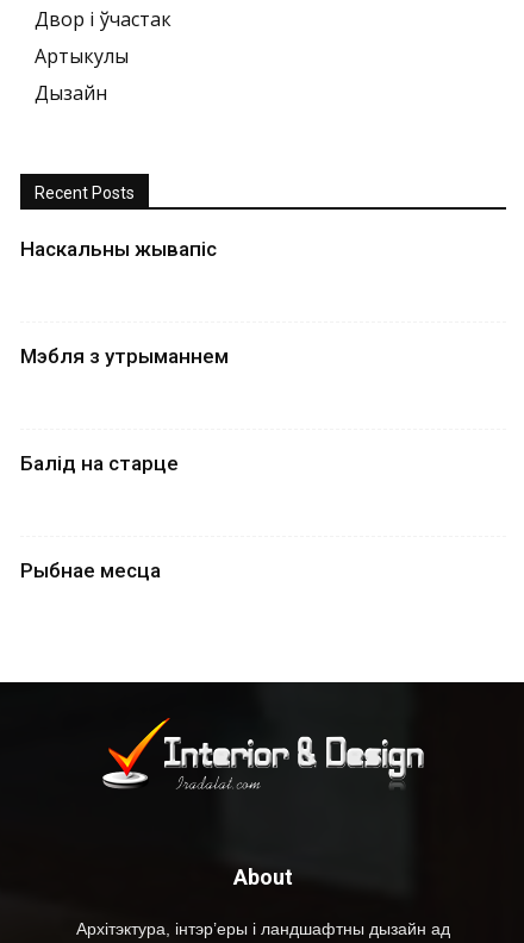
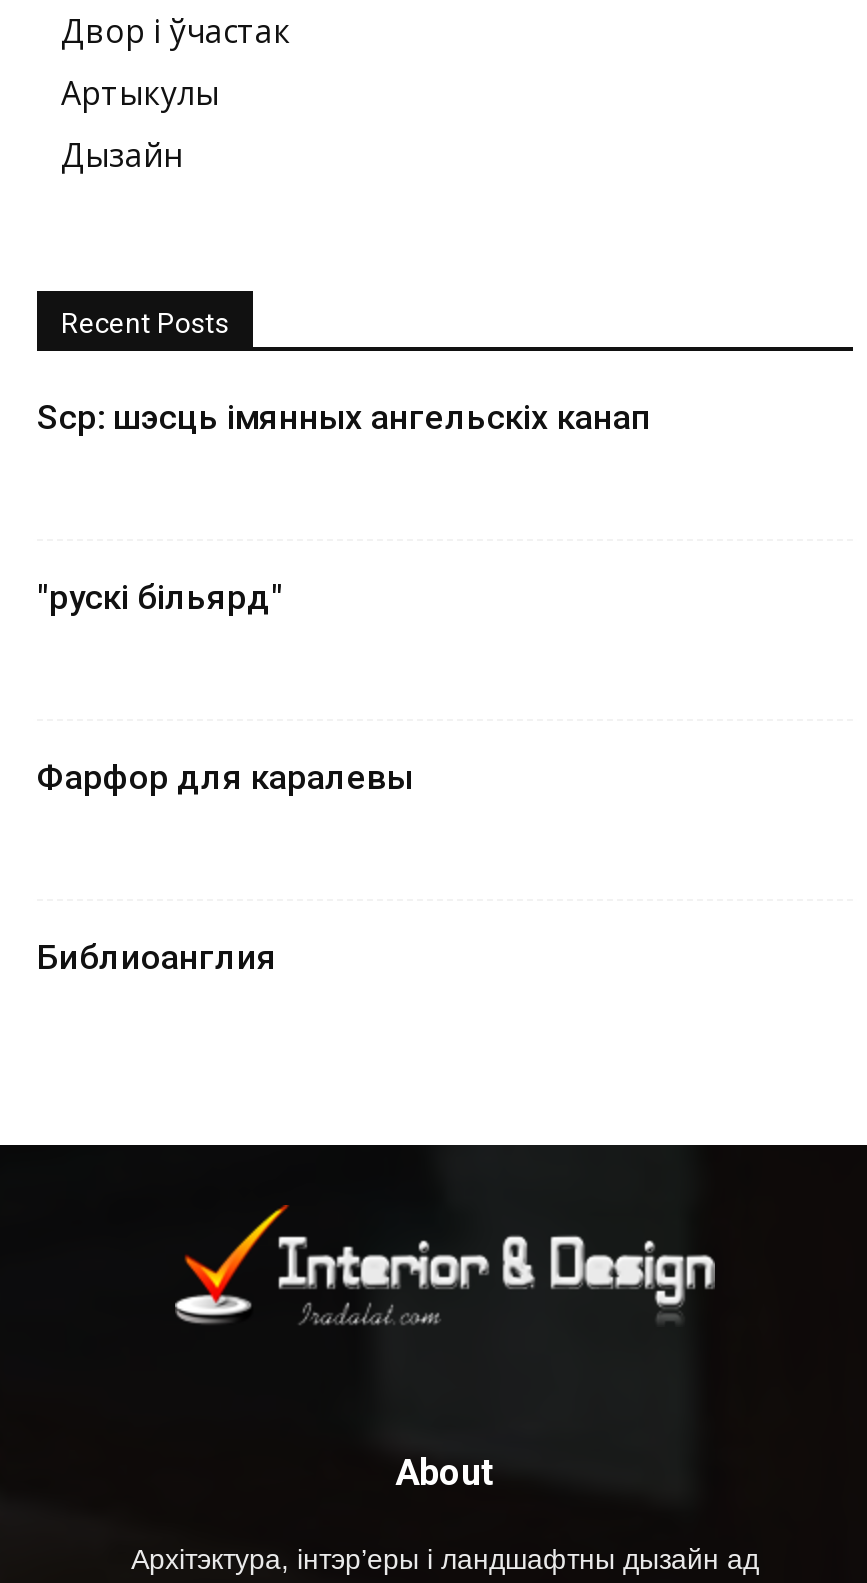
- Наскальны жывапіс
+ Scp: шэсць імянных ангельскіх канап

- Мэбля з утрыманнем
+ "рускі більярд"

- Балід на старце
+ Фарфор для каралевы

- Рыбнае месца
+ Библиоанглия
